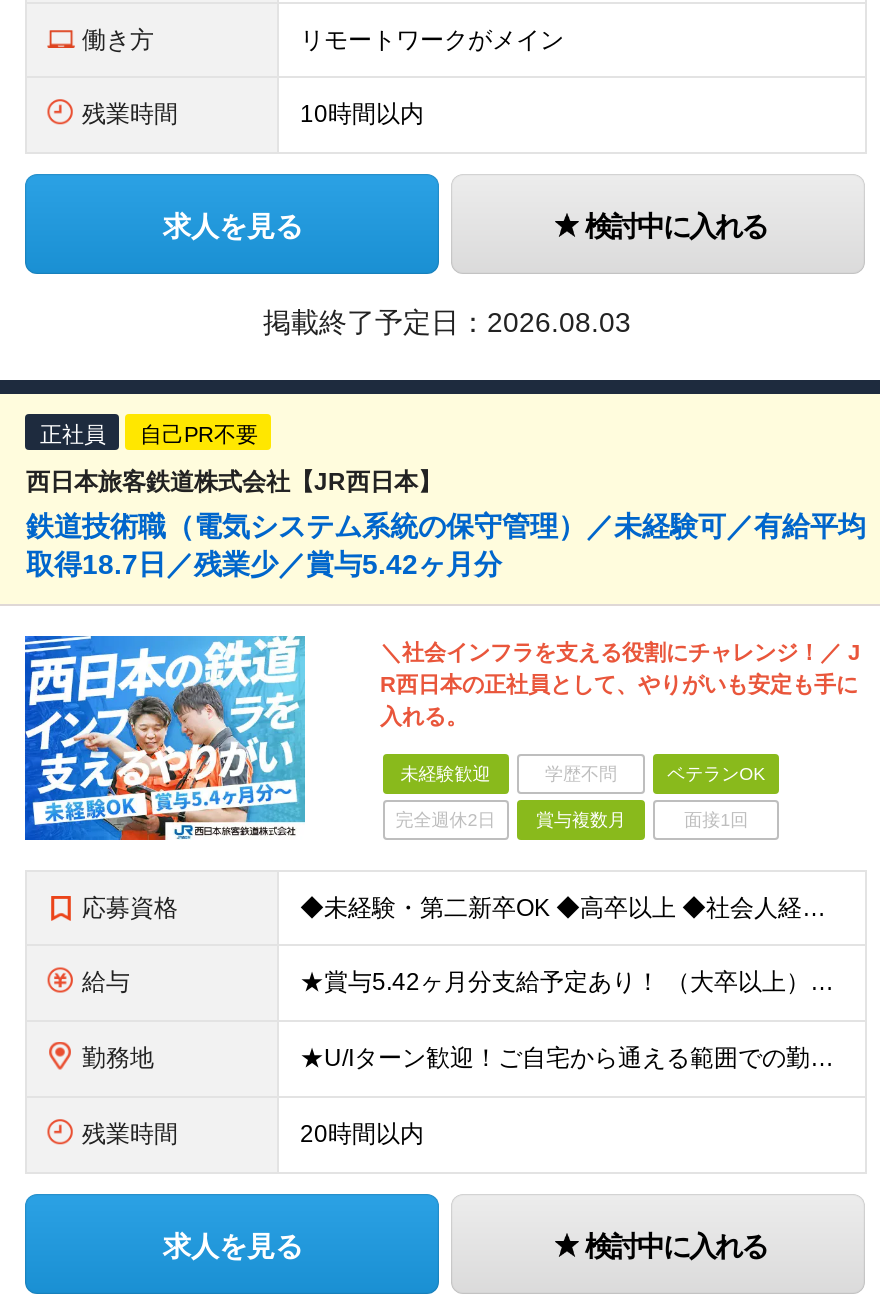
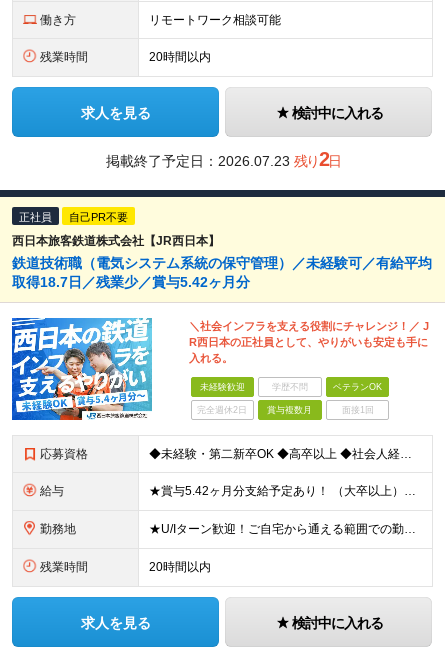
- リモートワークがメイン
+ リモートワーク相談可能

- 10時間以内
+ 20時間以内

- 掲載終了予定日：2026.08.03
+ 掲載終了予定日：2026.07.23 残り2日
